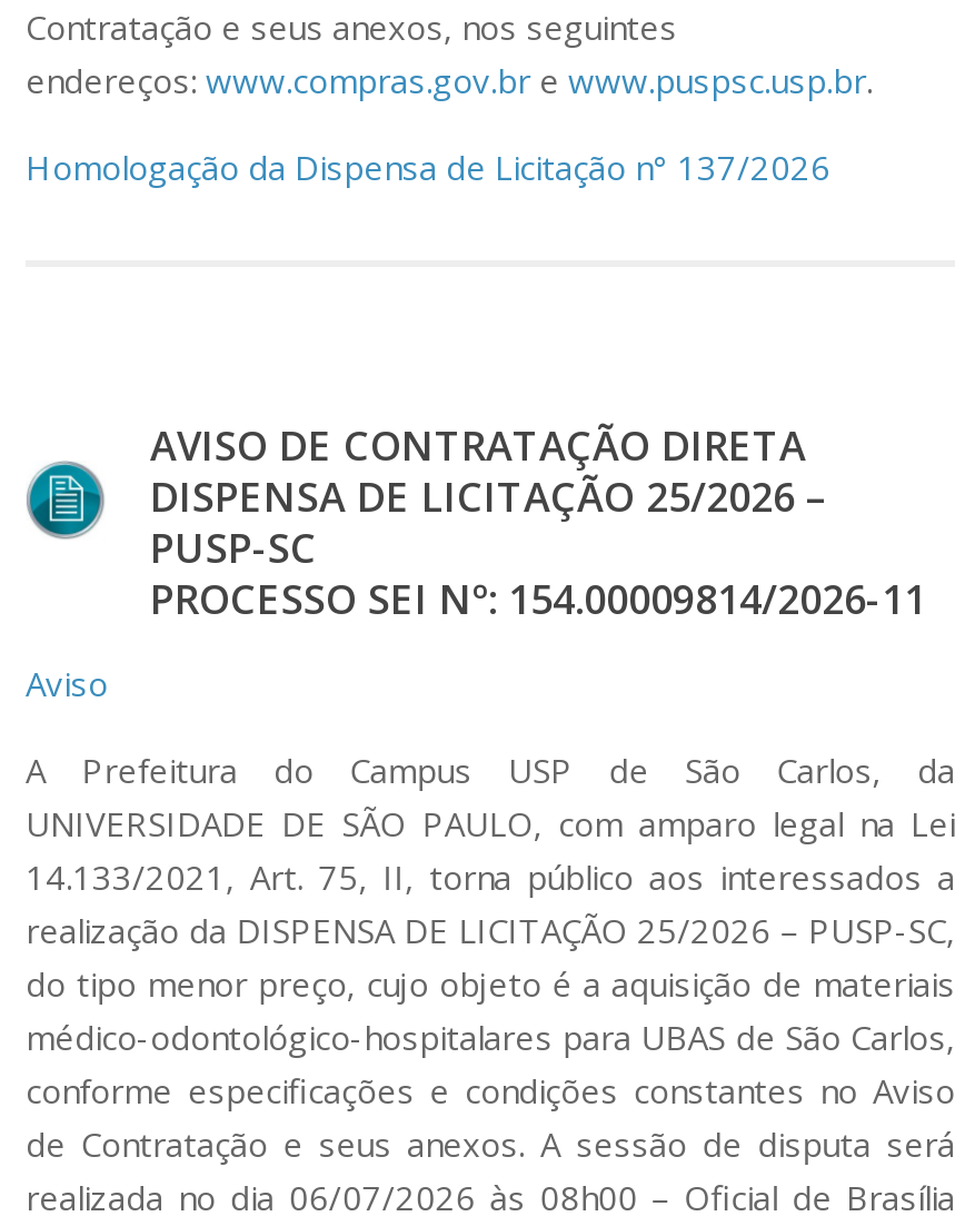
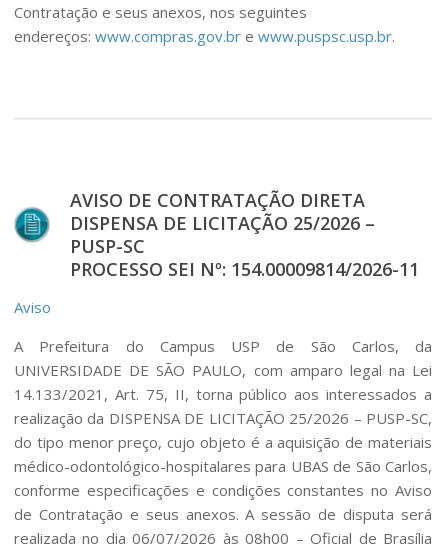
- Homologação da Dispensa de Licitação n° 137/2026
